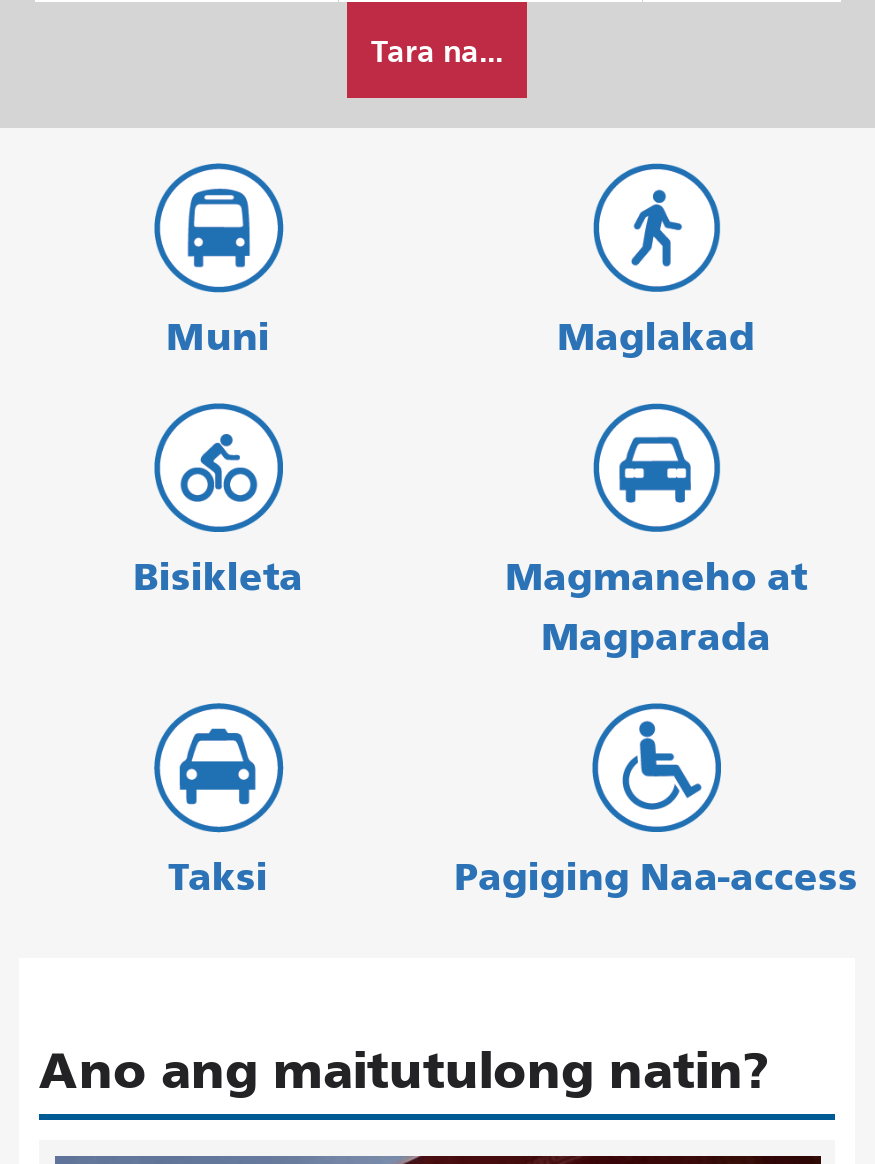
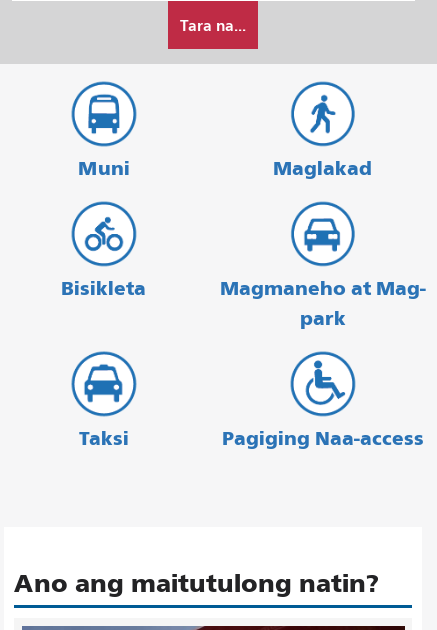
- Magmaneho at
- Magparada
+ Magmaneho at Mag-
+ park
